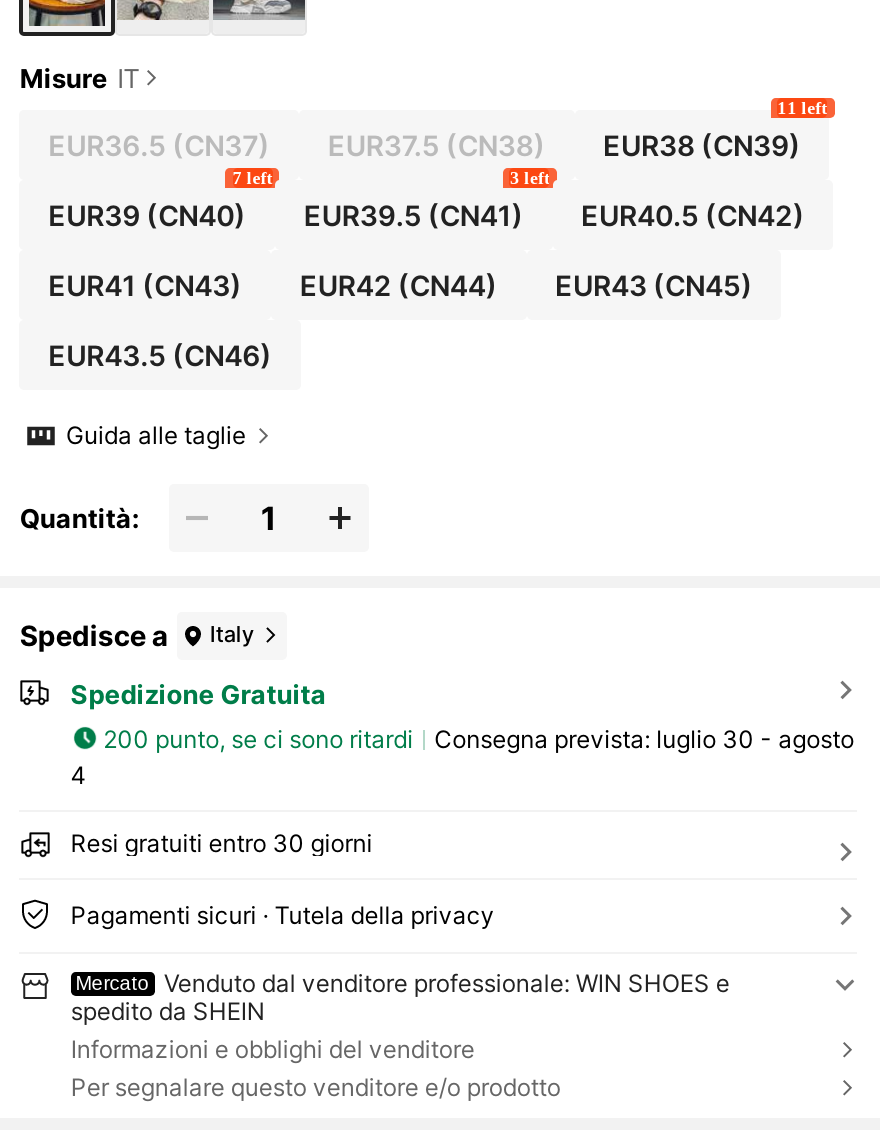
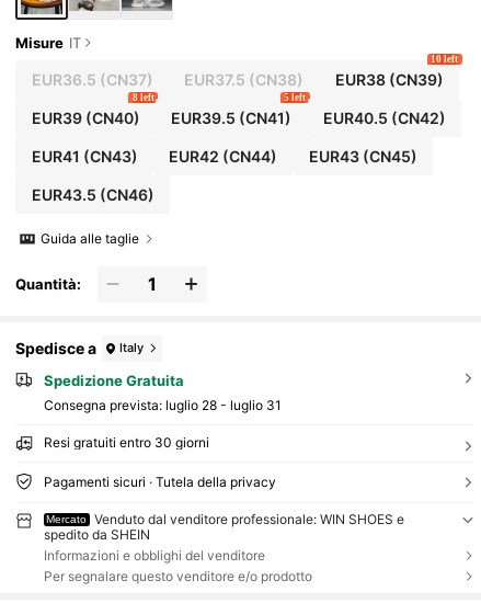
- 11 left
+ 10 left

- 7 left
+ 8 left

- 3 left
+ 5 left

- 200 punto, se ci sono ritardi
- Consegna prevista: luglio 30 - agosto
- 4
+ Consegna prevista: luglio 28 - luglio 31
